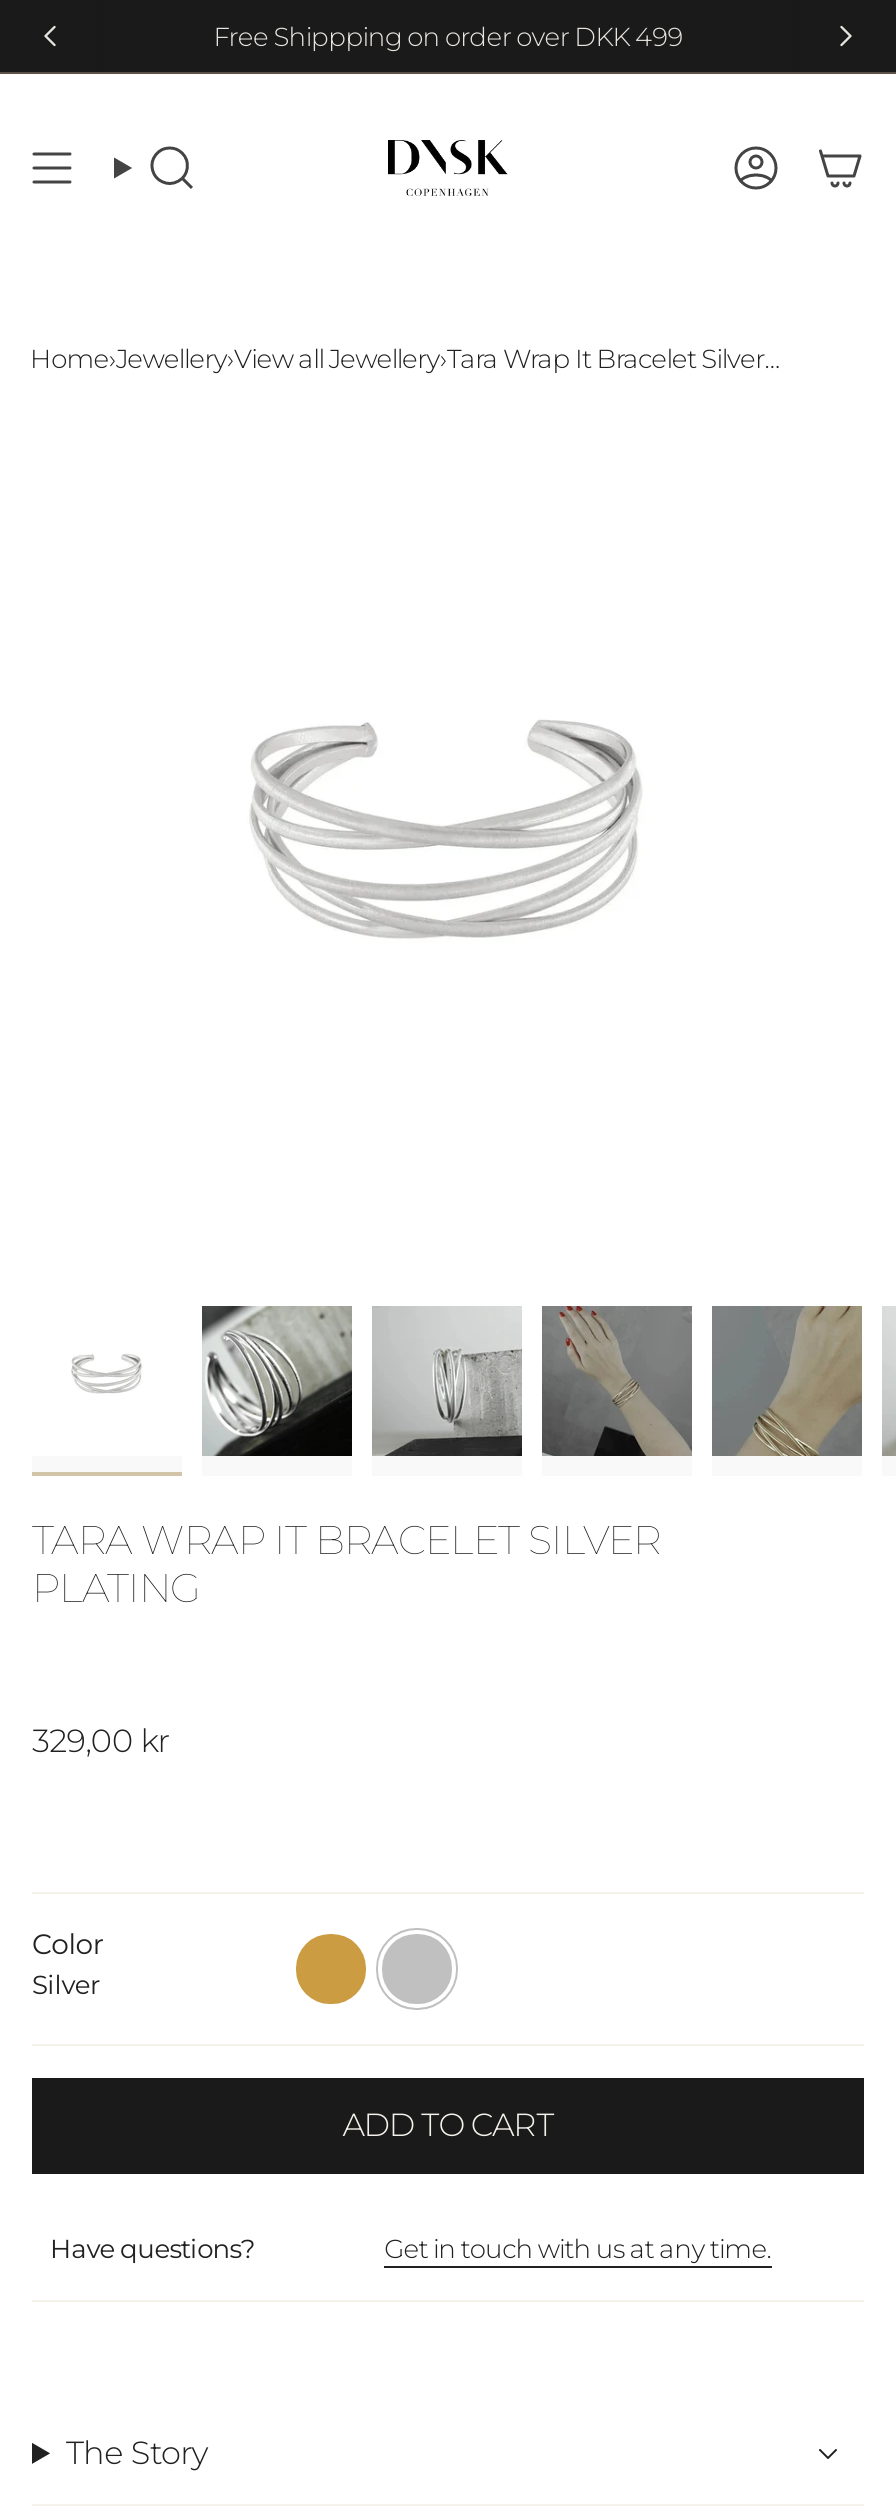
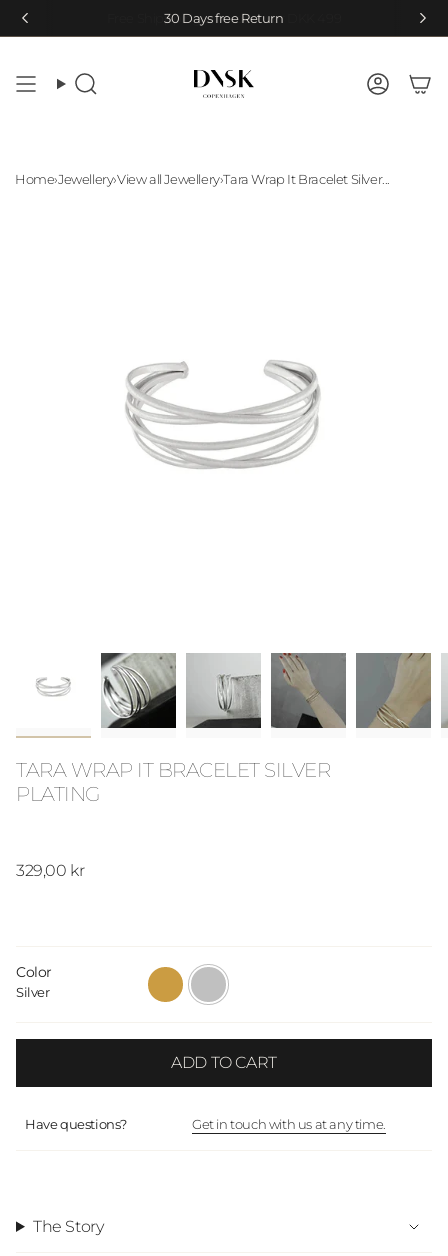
- Free Shippping on order over DKK 499
+ 30 Days free Return
